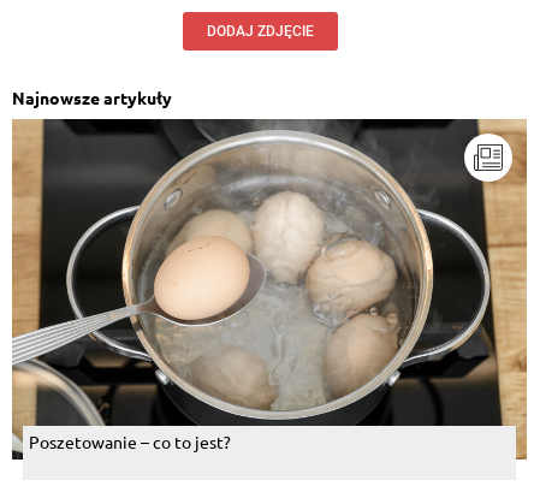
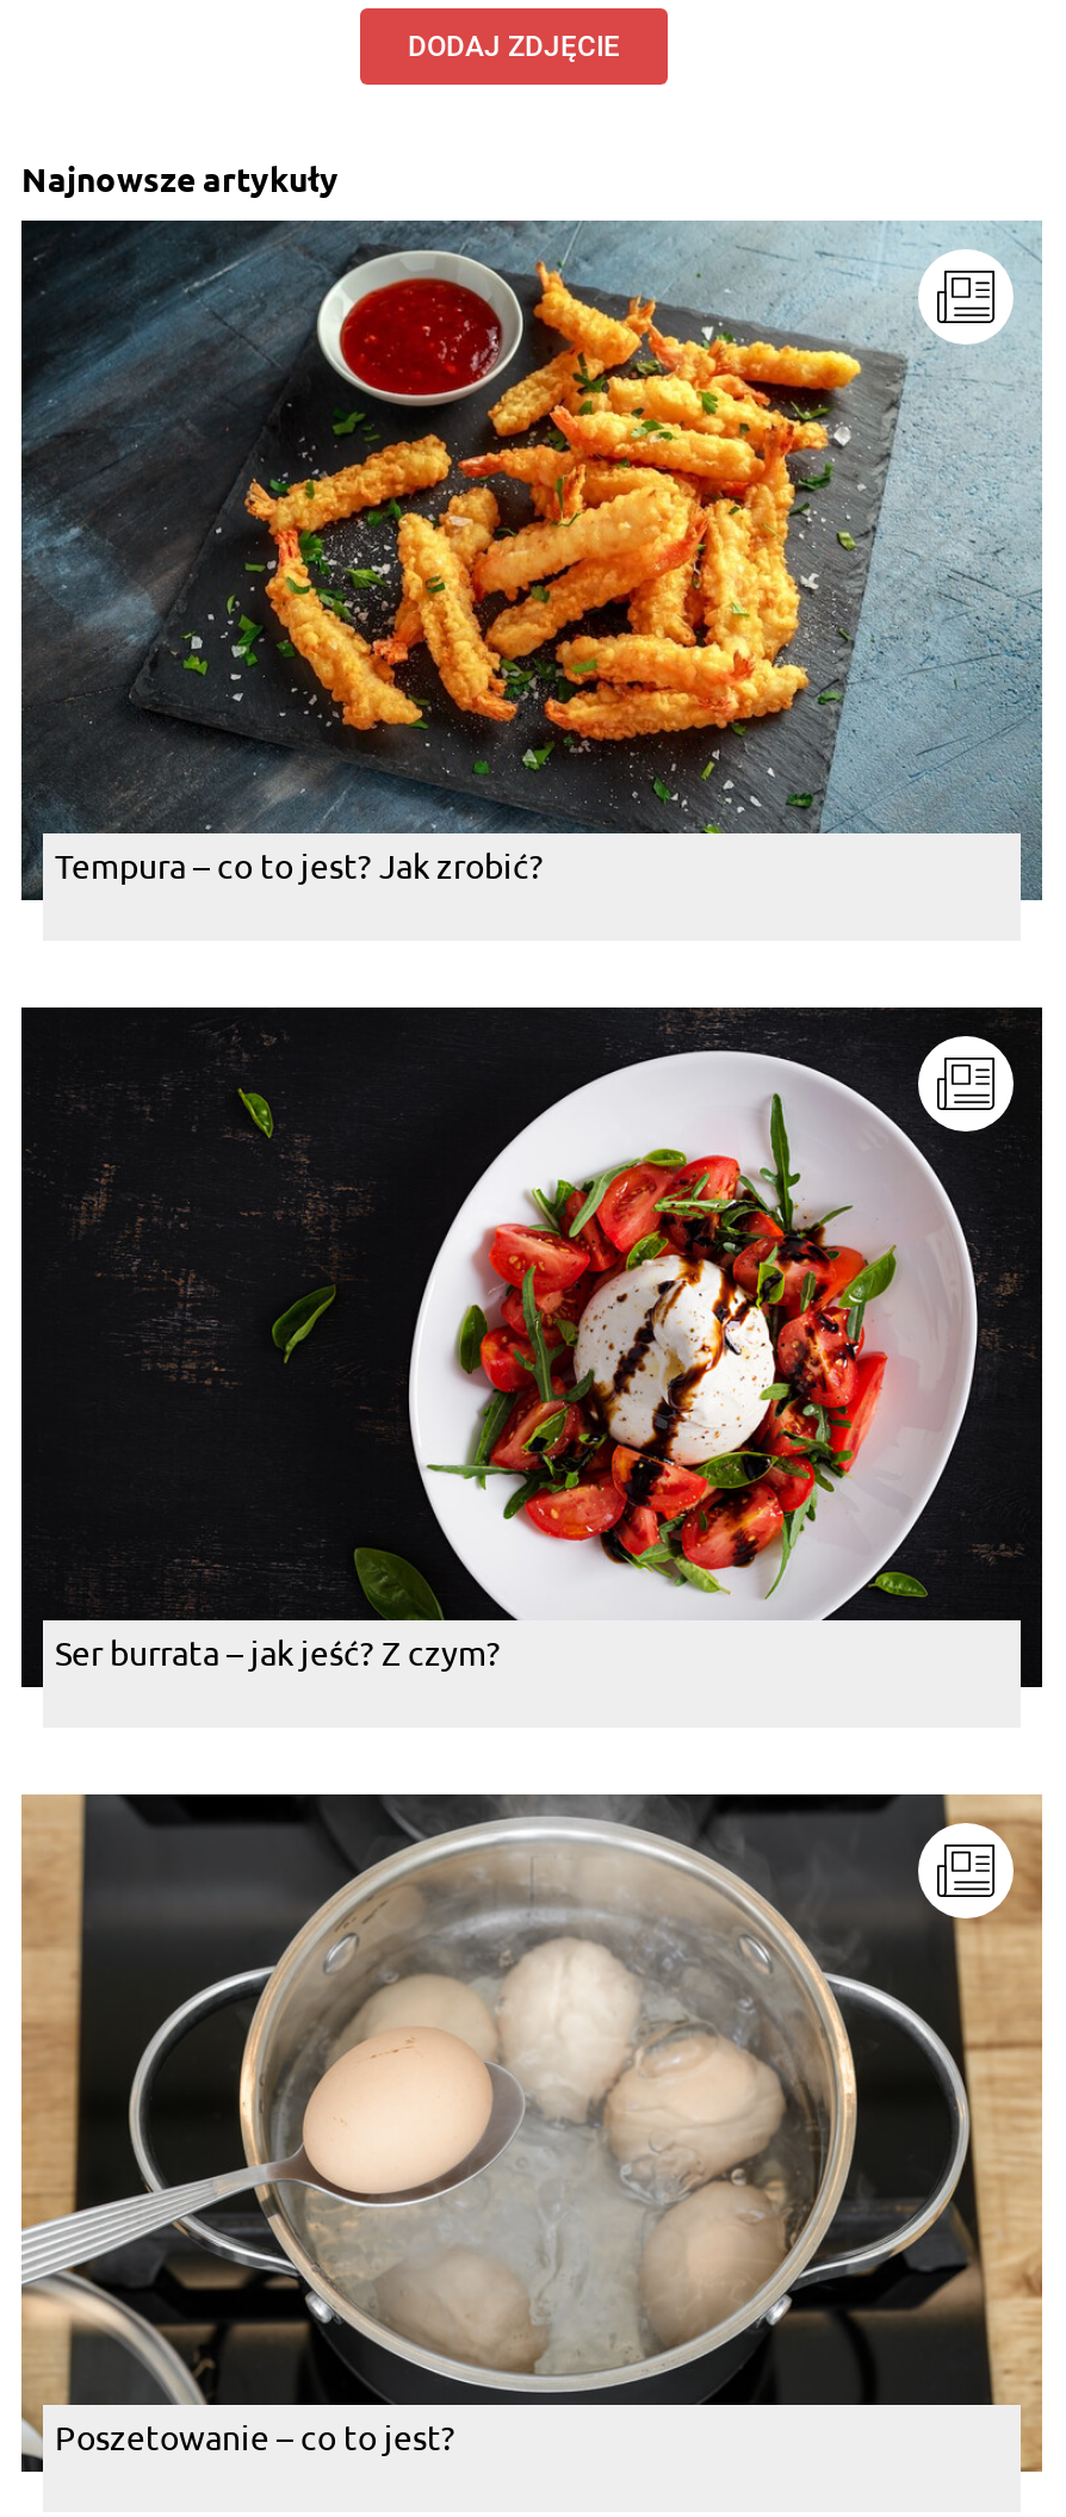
+ [image]
+ Tempura – co to jest? Jak zrobić?

+ [image]
+ Ser burrata – jak jeść? Z czym?
